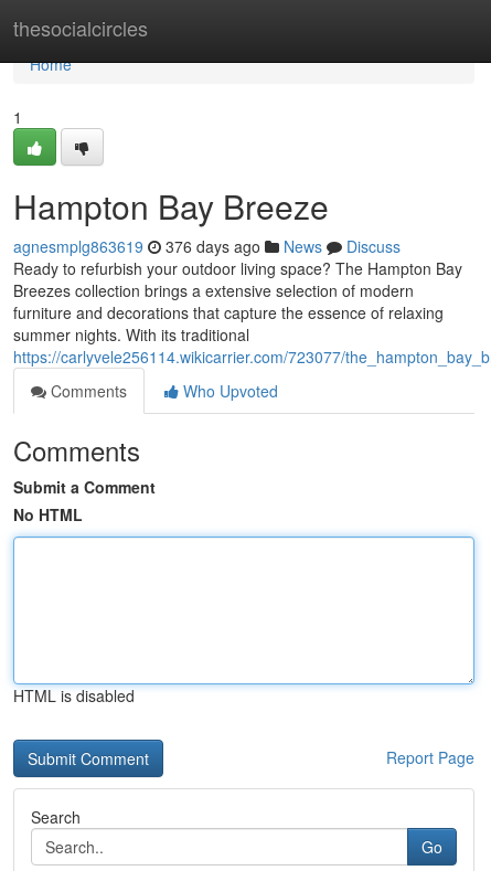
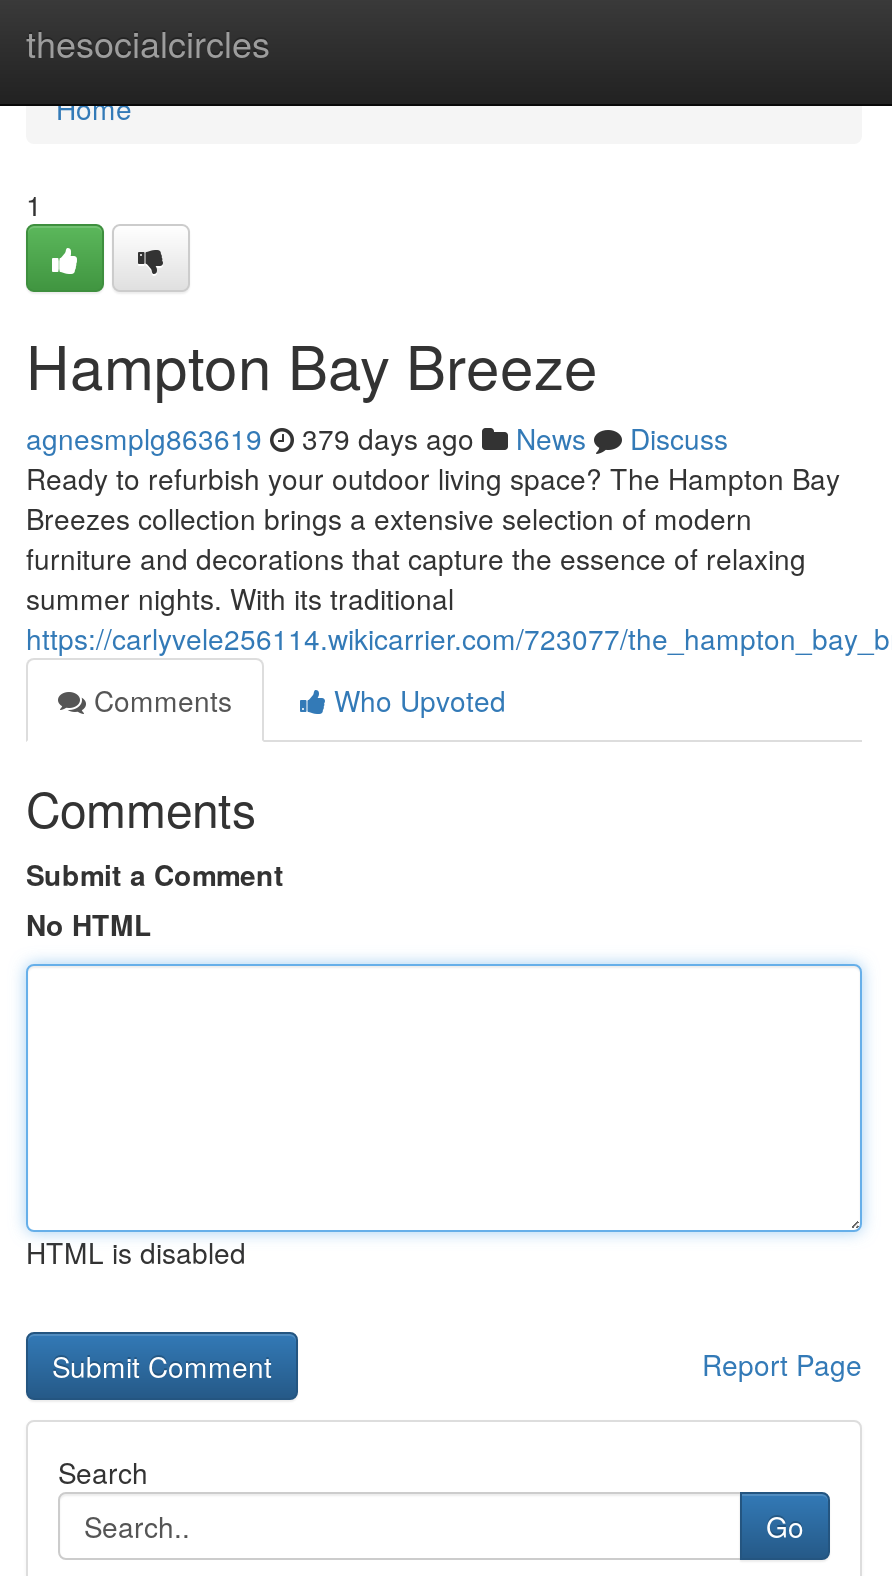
- agnesmplg863619 376 days ago News Discuss
+ agnesmplg863619 379 days ago News Discuss
